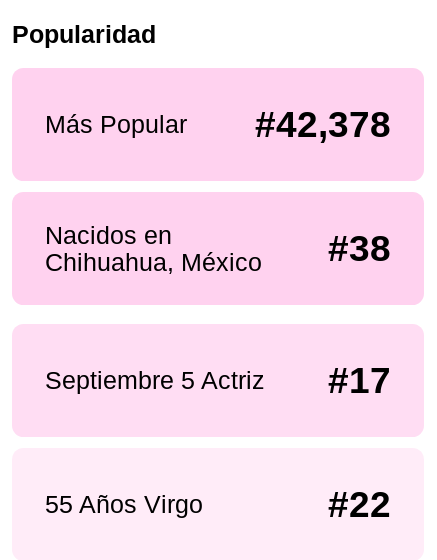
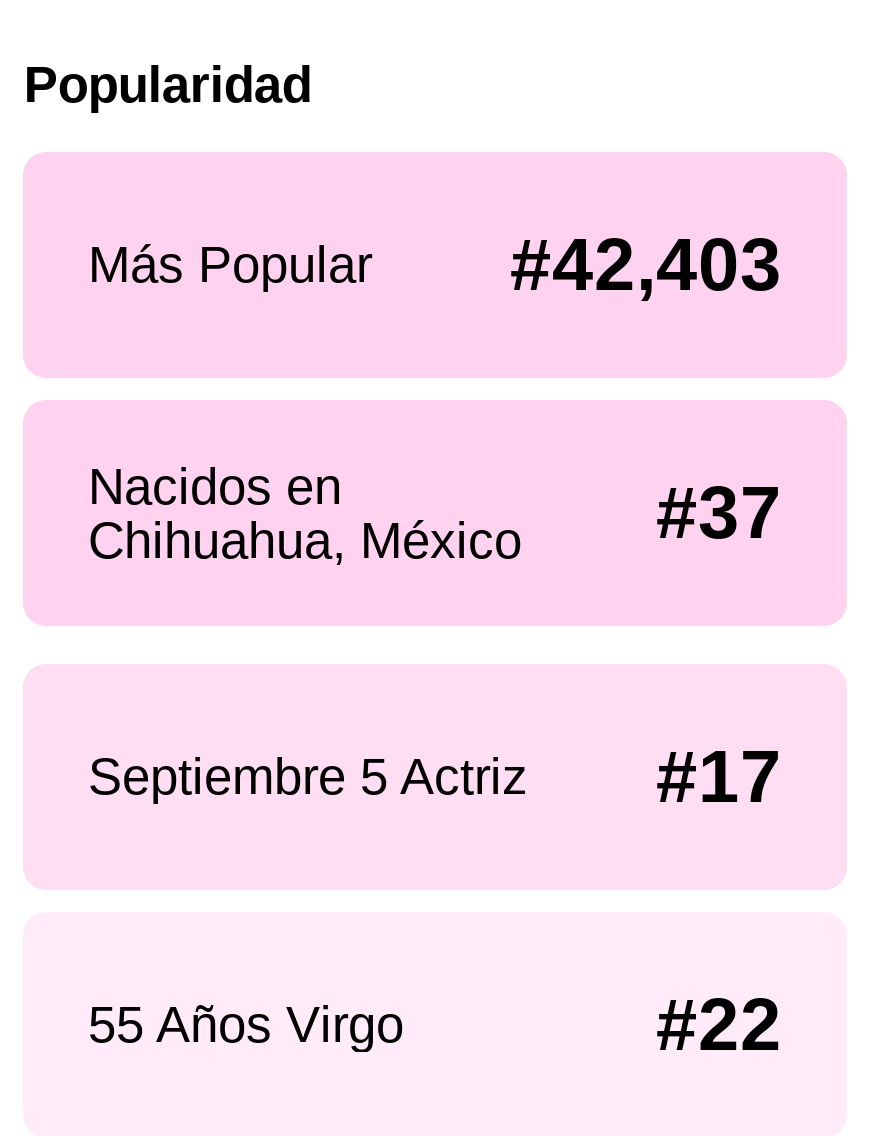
- #42,378
+ #42,403

- #38
+ #37
